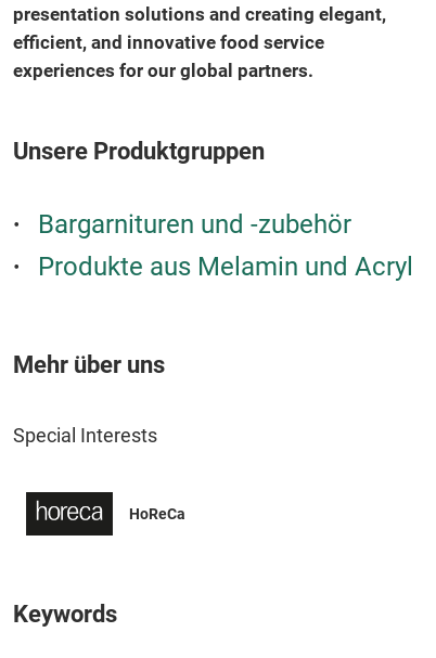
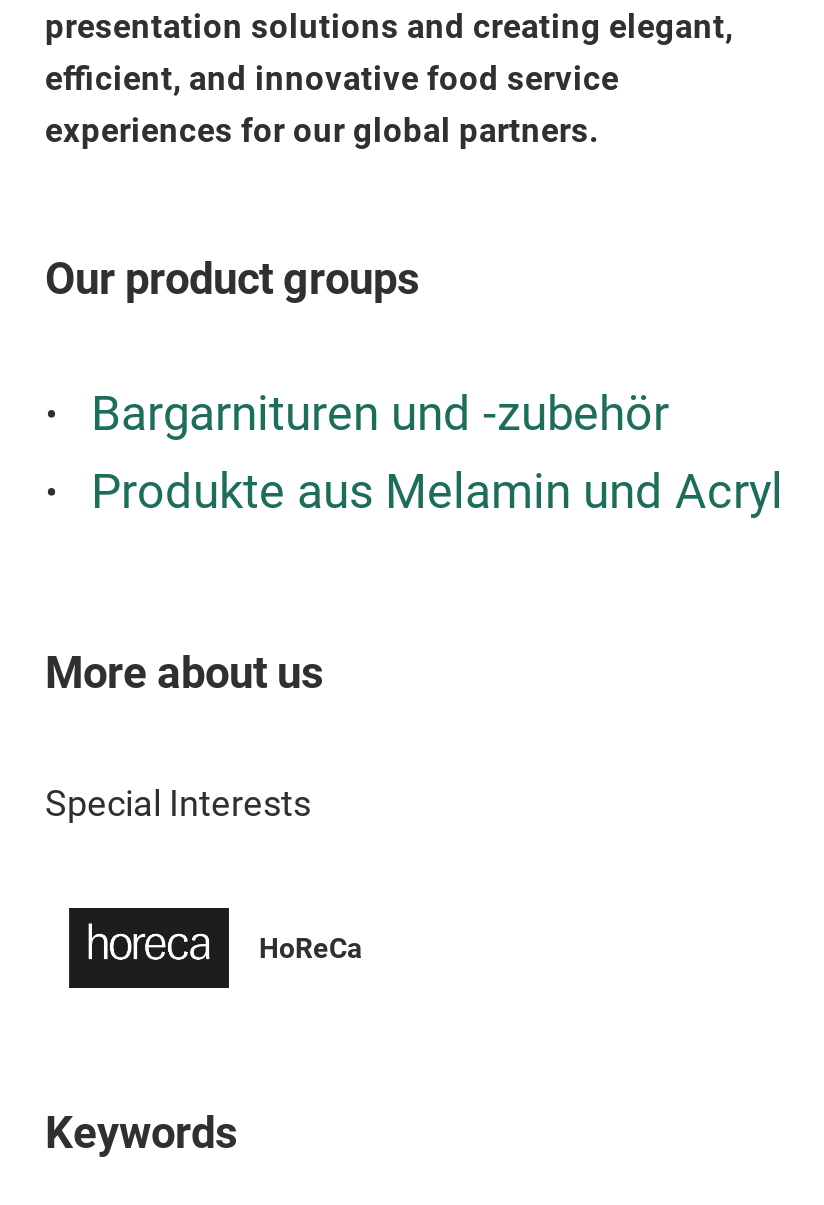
- Unsere Produktgruppen
+ Our product groups

- Mehr über uns
+ More about us
